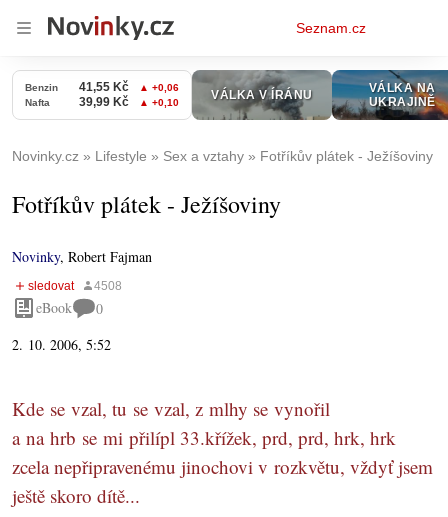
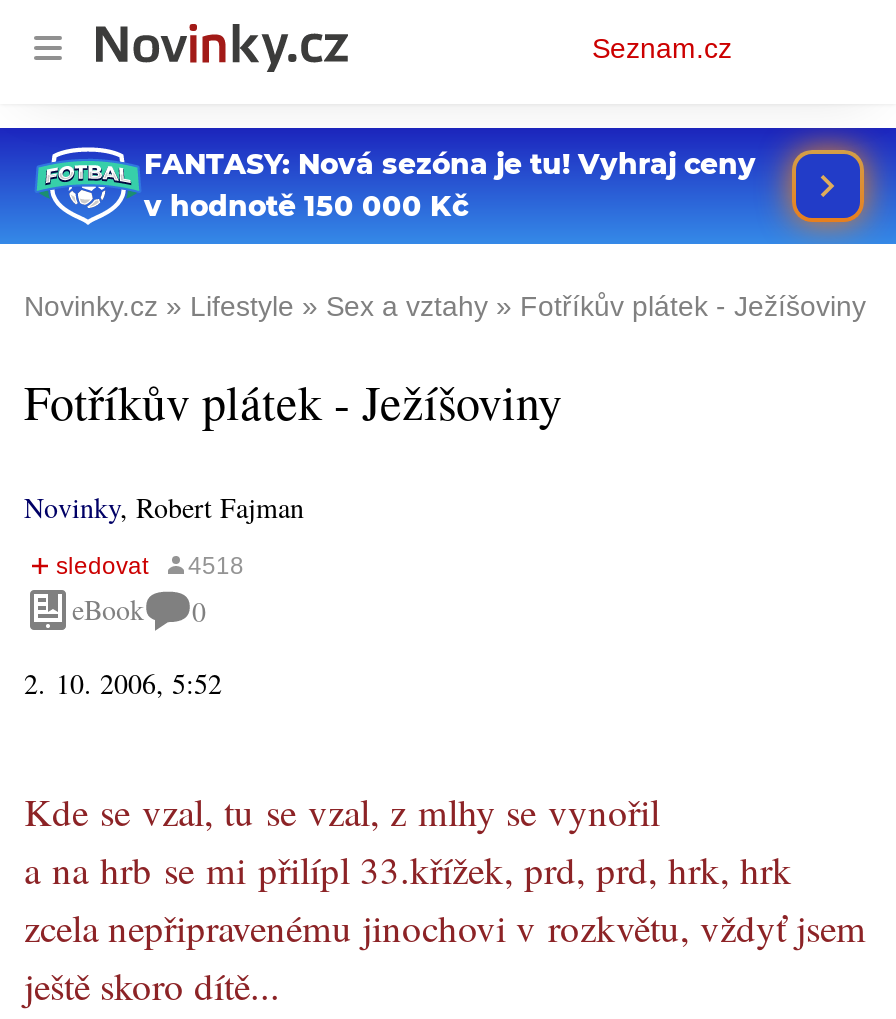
- [image]
+ [image]
